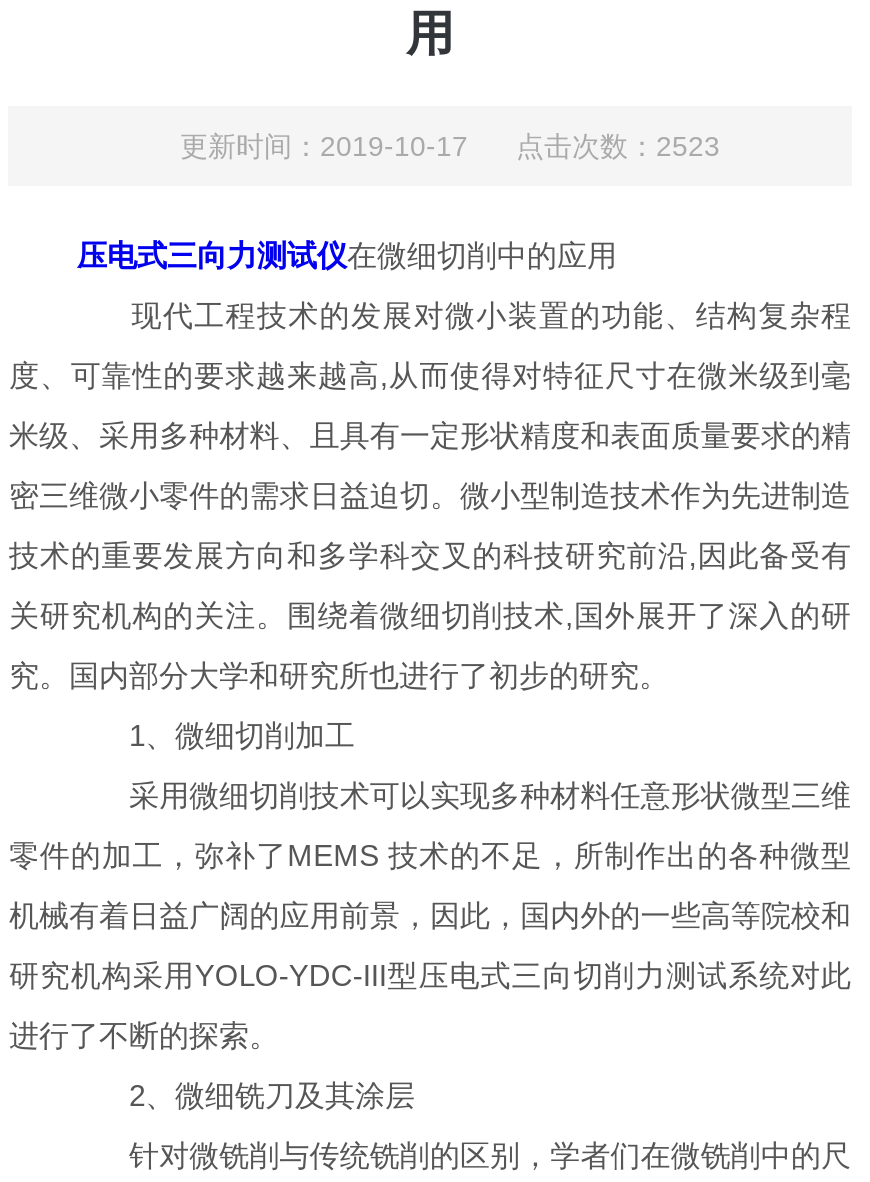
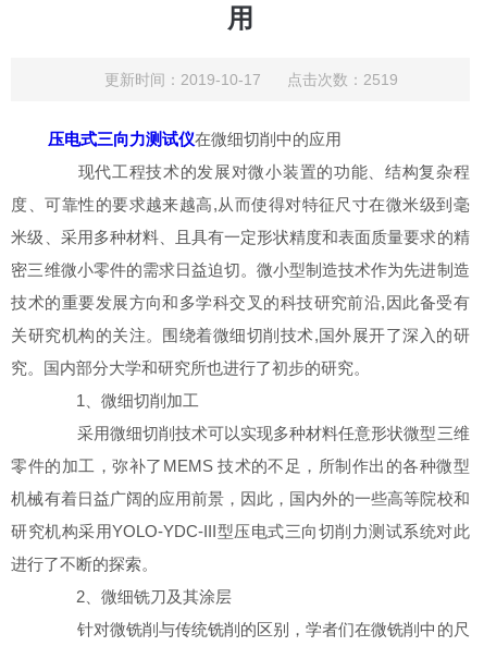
- 更新时间：2019-10-17 点击次数：2523
+ 更新时间：2019-10-17 点击次数：2519
